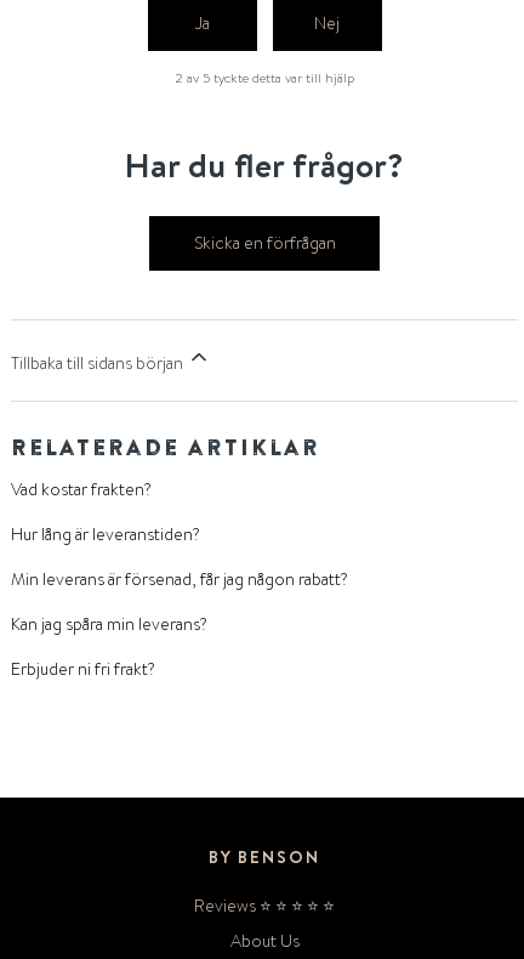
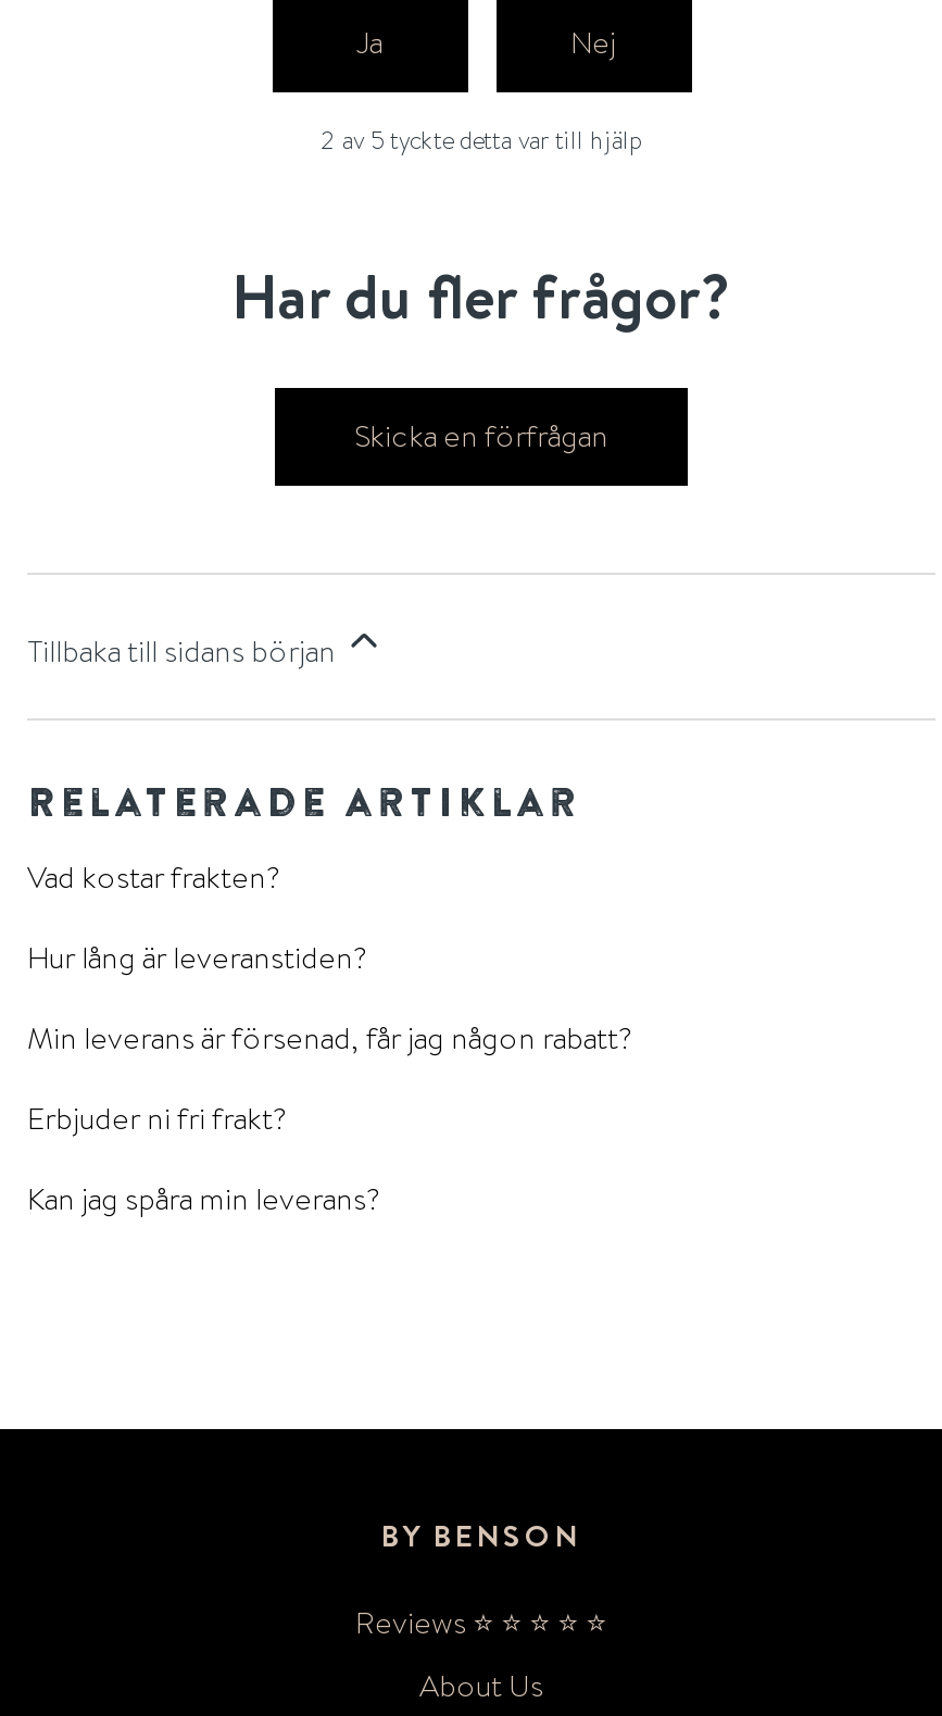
moved down: Kan jag spåra min leverans?

moved up: Erbjuder ni fri frakt?
